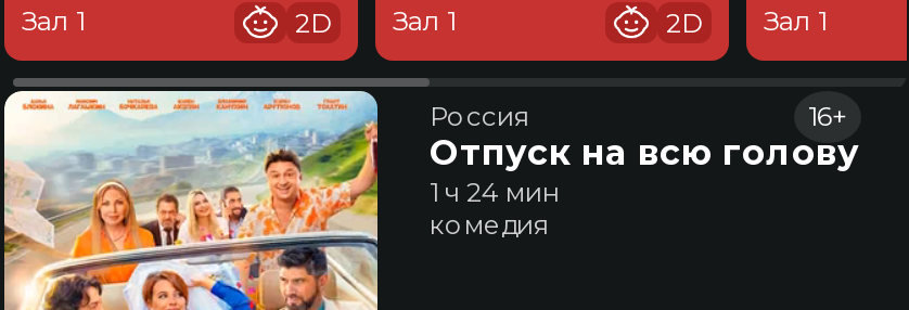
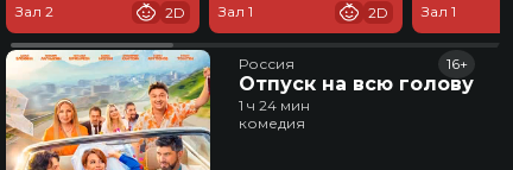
- Зал 1
+ Зал 2
